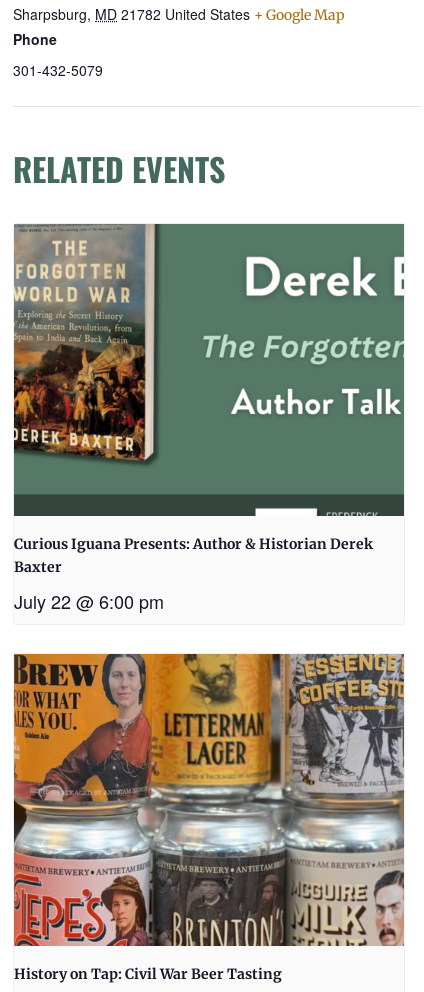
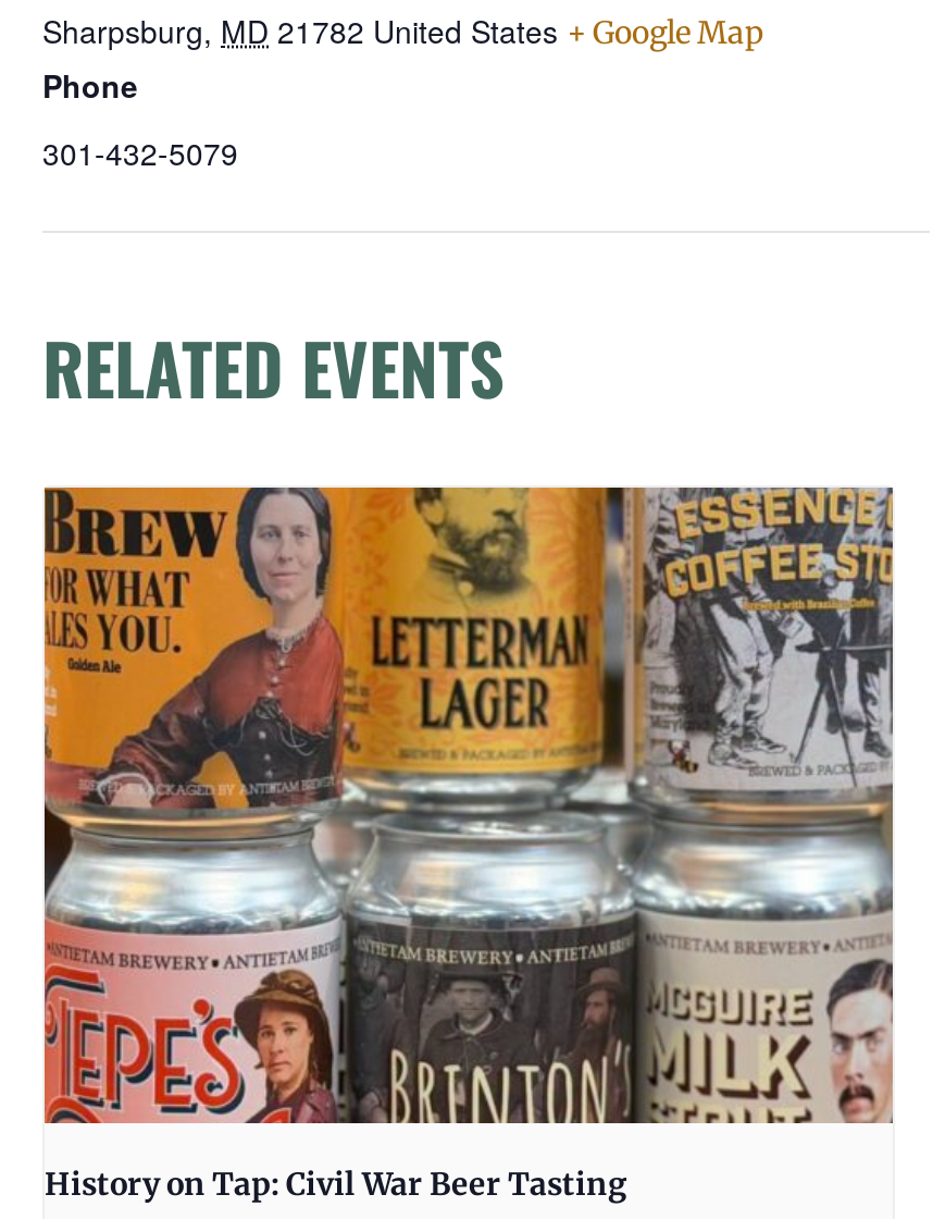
- [image]
- Curious Iguana Presents: Author & Historian Derek
- Baxter
- July 22 @ 6:00 pm
